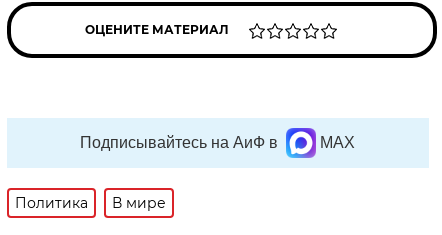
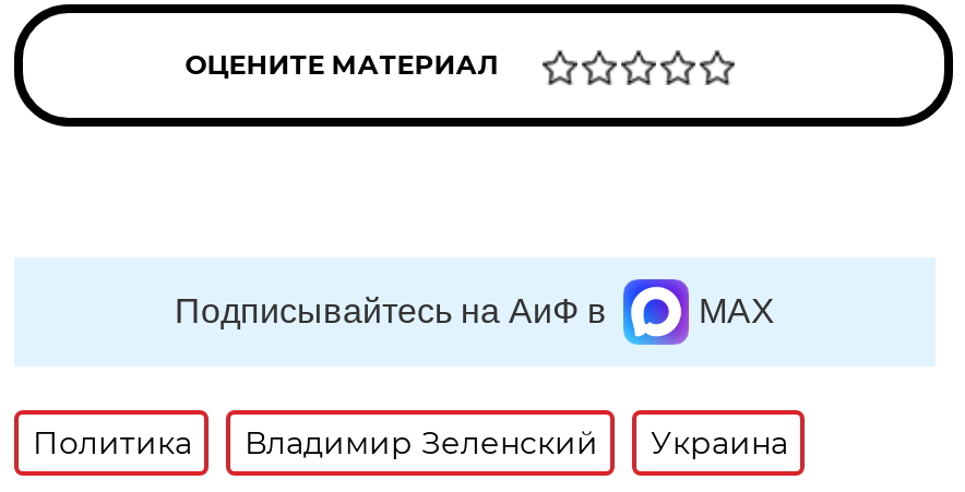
- В мире
+ Владимир Зеленский
+ Украина
